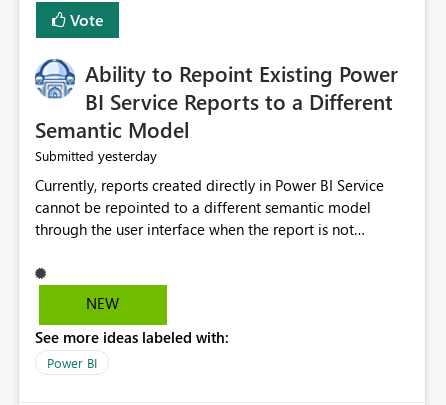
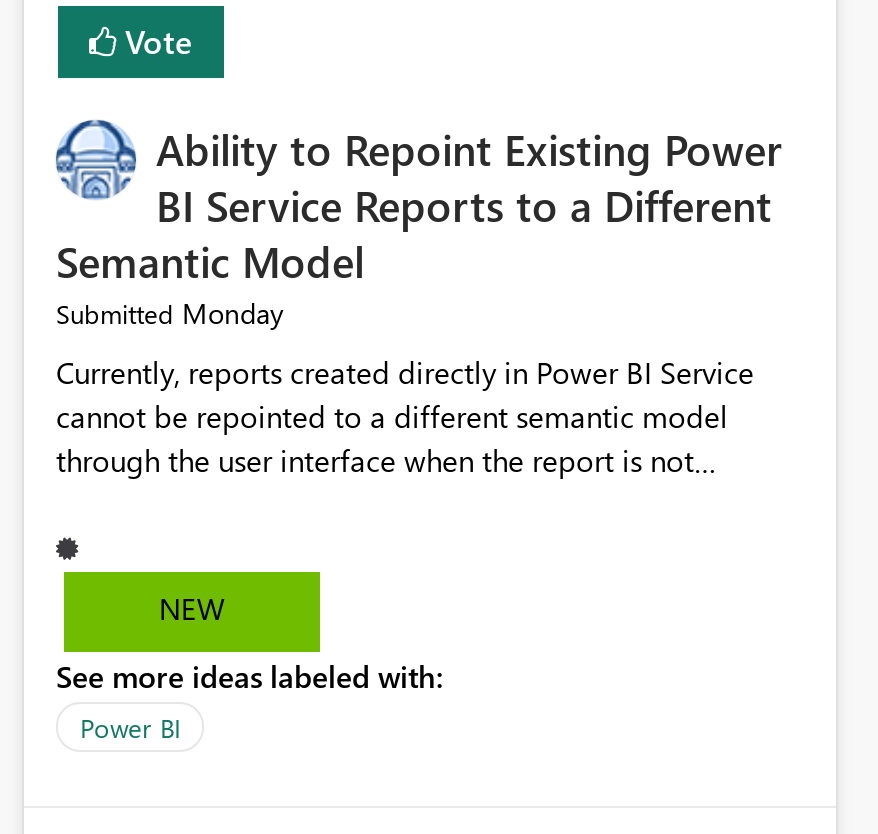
- Submitted yesterday
+ Submitted Monday
